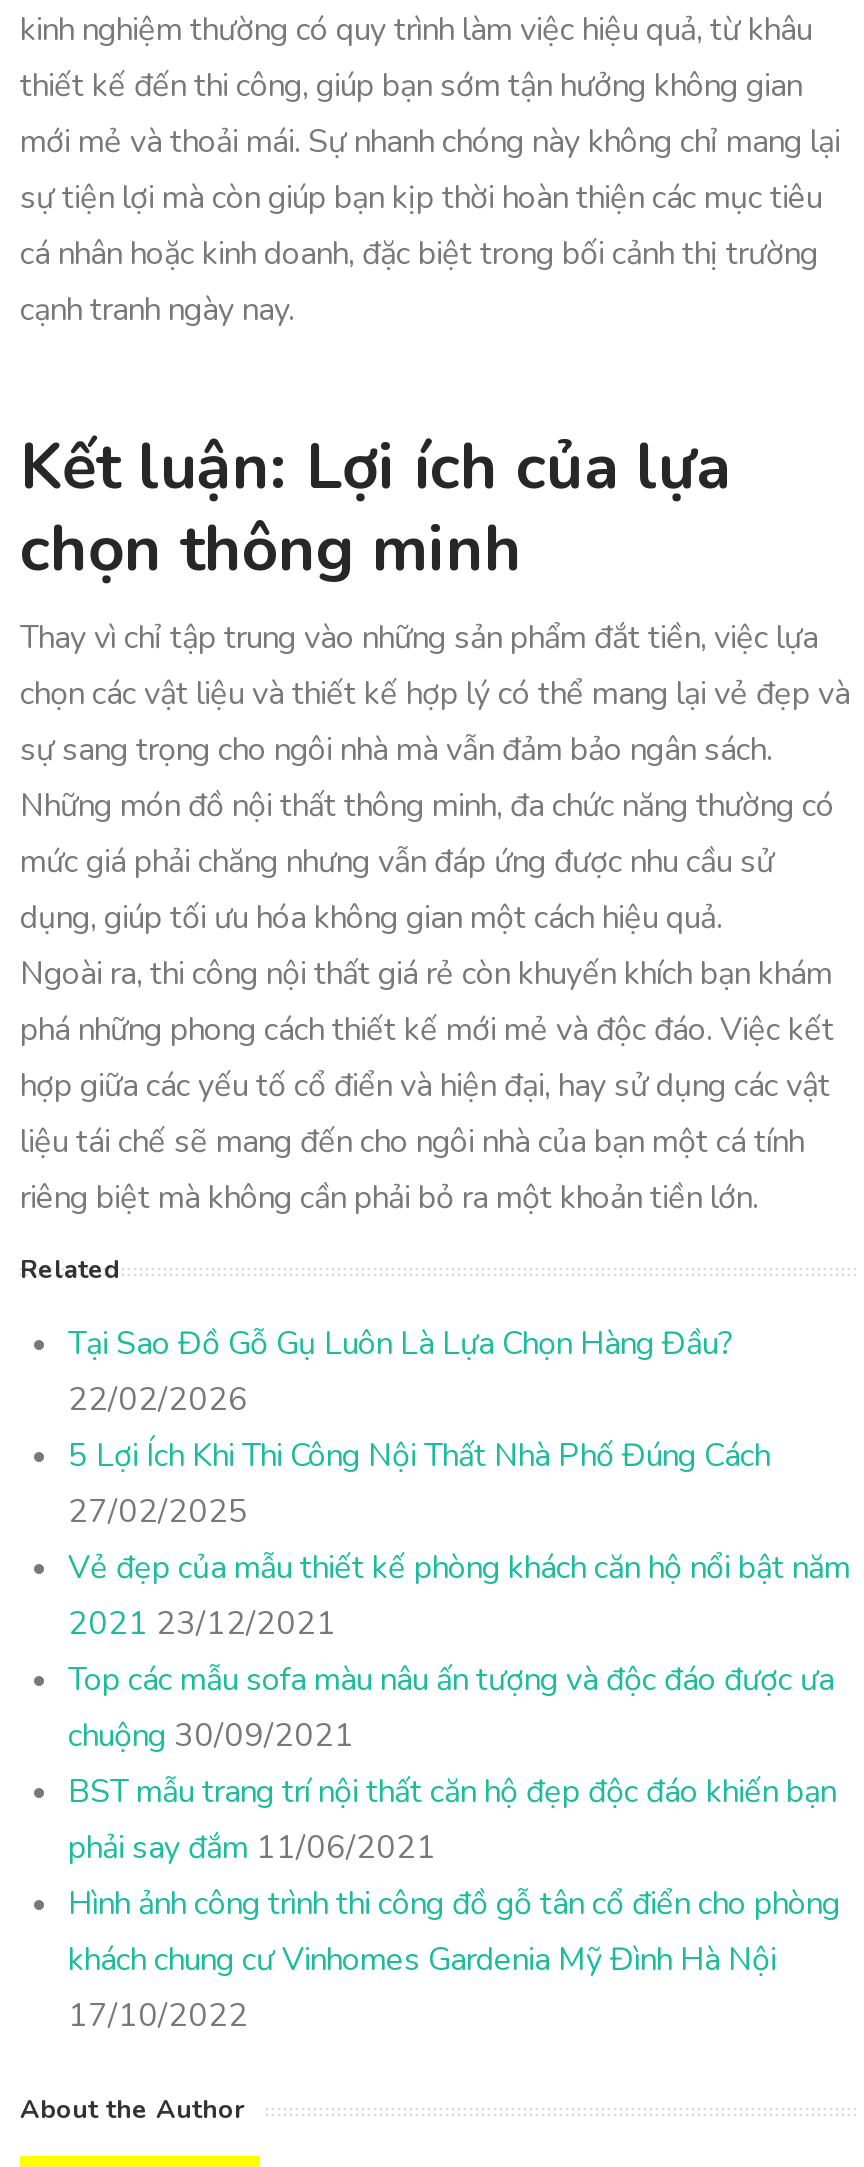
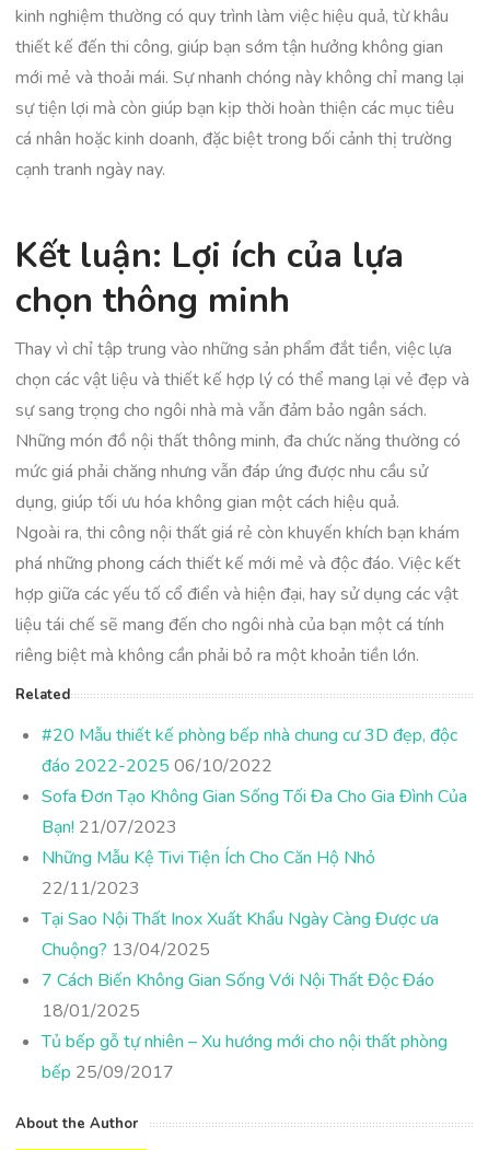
- Tại Sao Đồ Gỗ Gụ Luôn Là Lựa Chọn Hàng Đầu?
- 22/02/2026
- 5 Lợi Ích Khi Thi Công Nội Thất Nhà Phố Đúng Cách
- 27/02/2025
- Vẻ đẹp của mẫu thiết kế phòng khách căn hộ nổi bật năm
- 2021 23/12/2021
- Top các mẫu sofa màu nâu ấn tượng và độc đáo được ưa
- chuộng 30/09/2021
- BST mẫu trang trí nội thất căn hộ đẹp độc đáo khiến bạn
- phải say đắm 11/06/2021
- Hình ảnh công trình thi công đồ gỗ tân cổ điển cho phòng
- khách chung cư Vinhomes Gardenia Mỹ Đình Hà Nội
- 17/10/2022
+ #20 Mẫu thiết kế phòng bếp nhà chung cư 3D đẹp, độc
+ đáo 2022-2025 06/10/2022
+ Sofa Đơn Tạo Không Gian Sống Tối Đa Cho Gia Đình Của
+ Bạn! 21/07/2023
+ Những Mẫu Kệ Tivi Tiện Ích Cho Căn Hộ Nhỏ
+ 22/11/2023
+ Tại Sao Nội Thất Inox Xuất Khẩu Ngày Càng Được ưa
+ Chuộng? 13/04/2025
+ 7 Cách Biến Không Gian Sống Với Nội Thất Độc Đáo
+ 18/01/2025
+ Tủ bếp gỗ tự nhiên – Xu hướng mới cho nội thất phòng
+ bếp 25/09/2017
